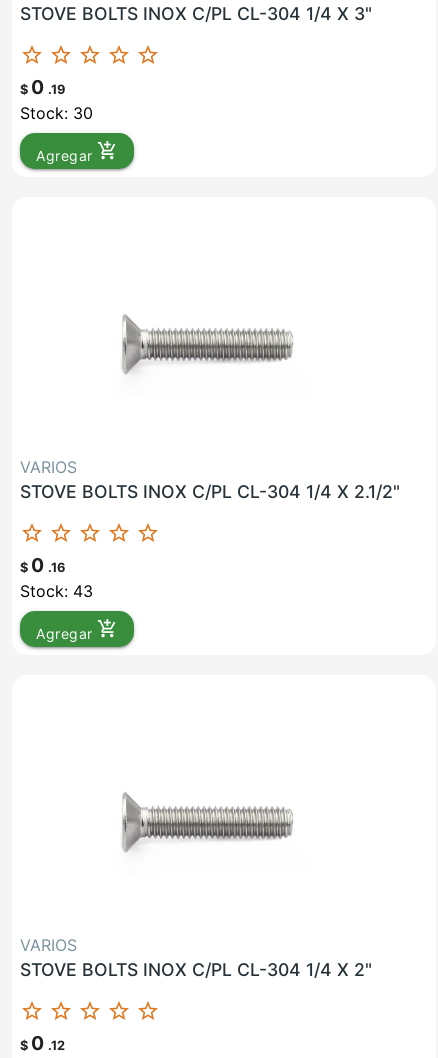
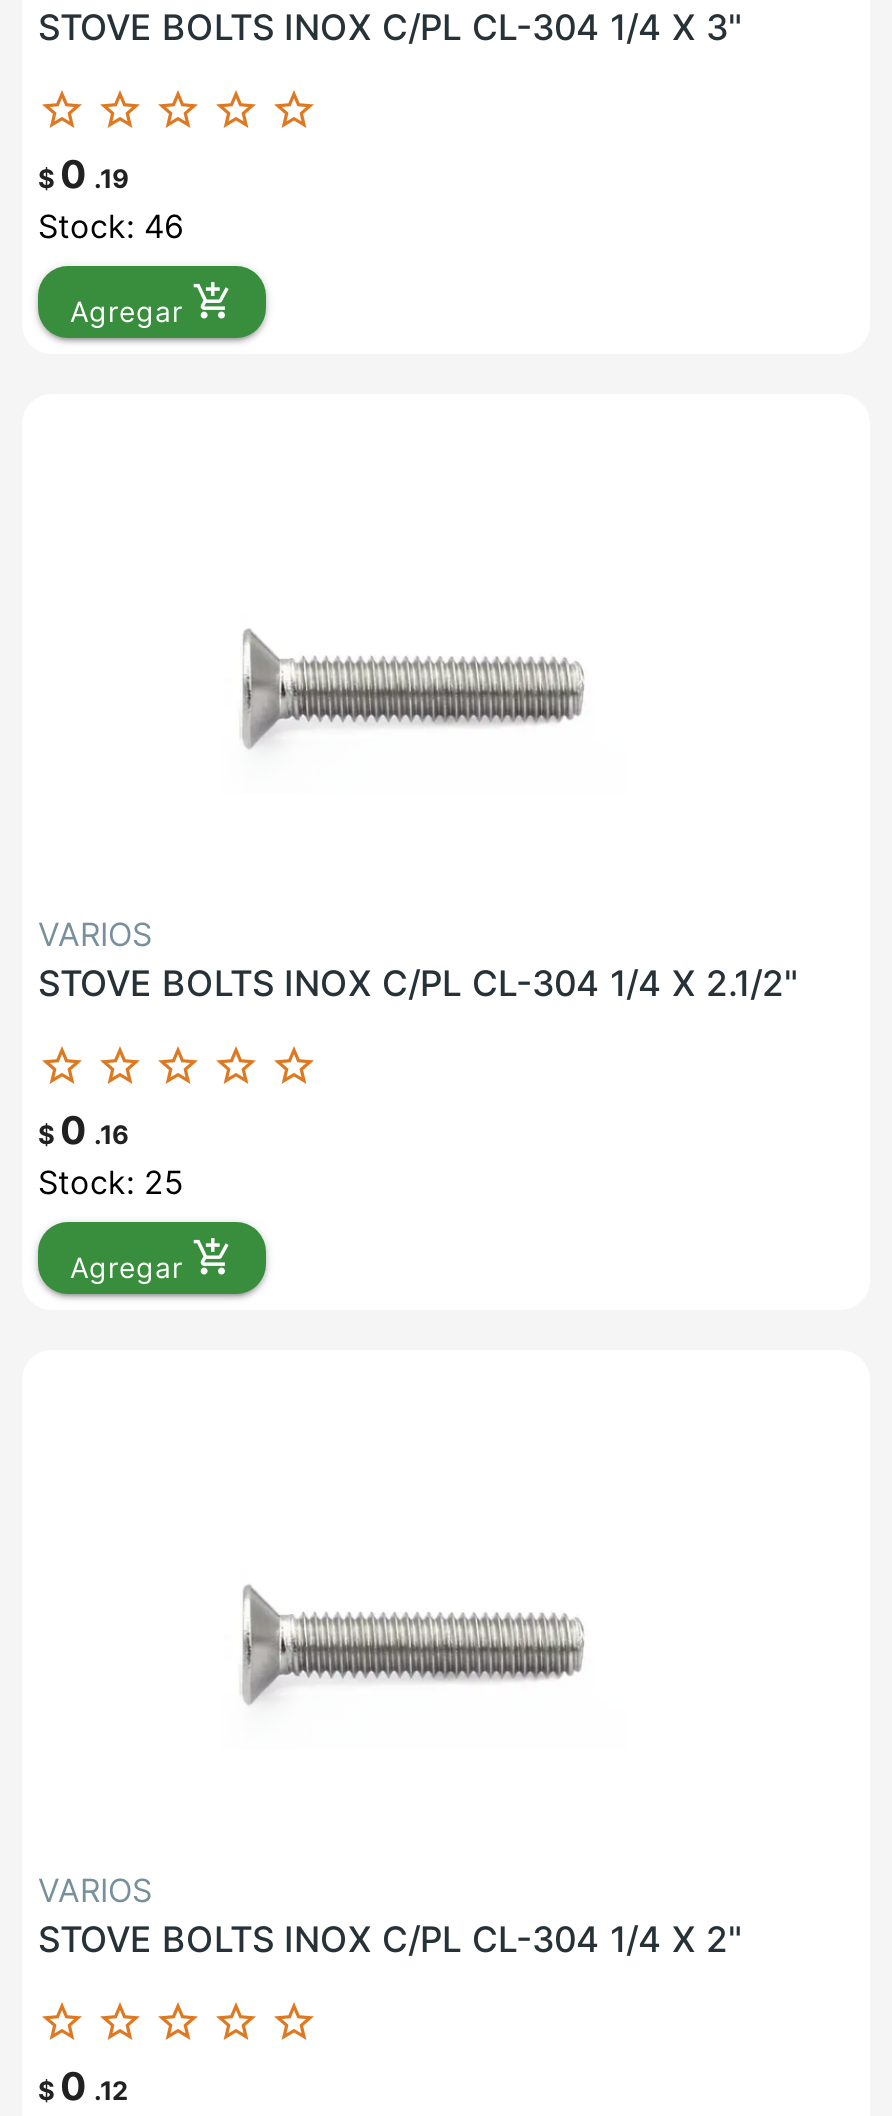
- Stock: 30
+ Stock: 46

- Stock: 43
+ Stock: 25
